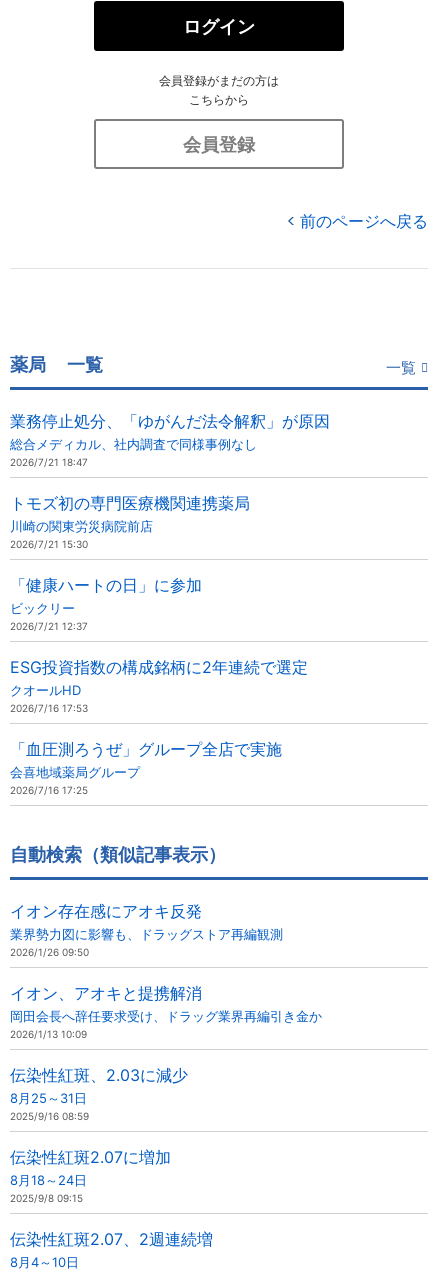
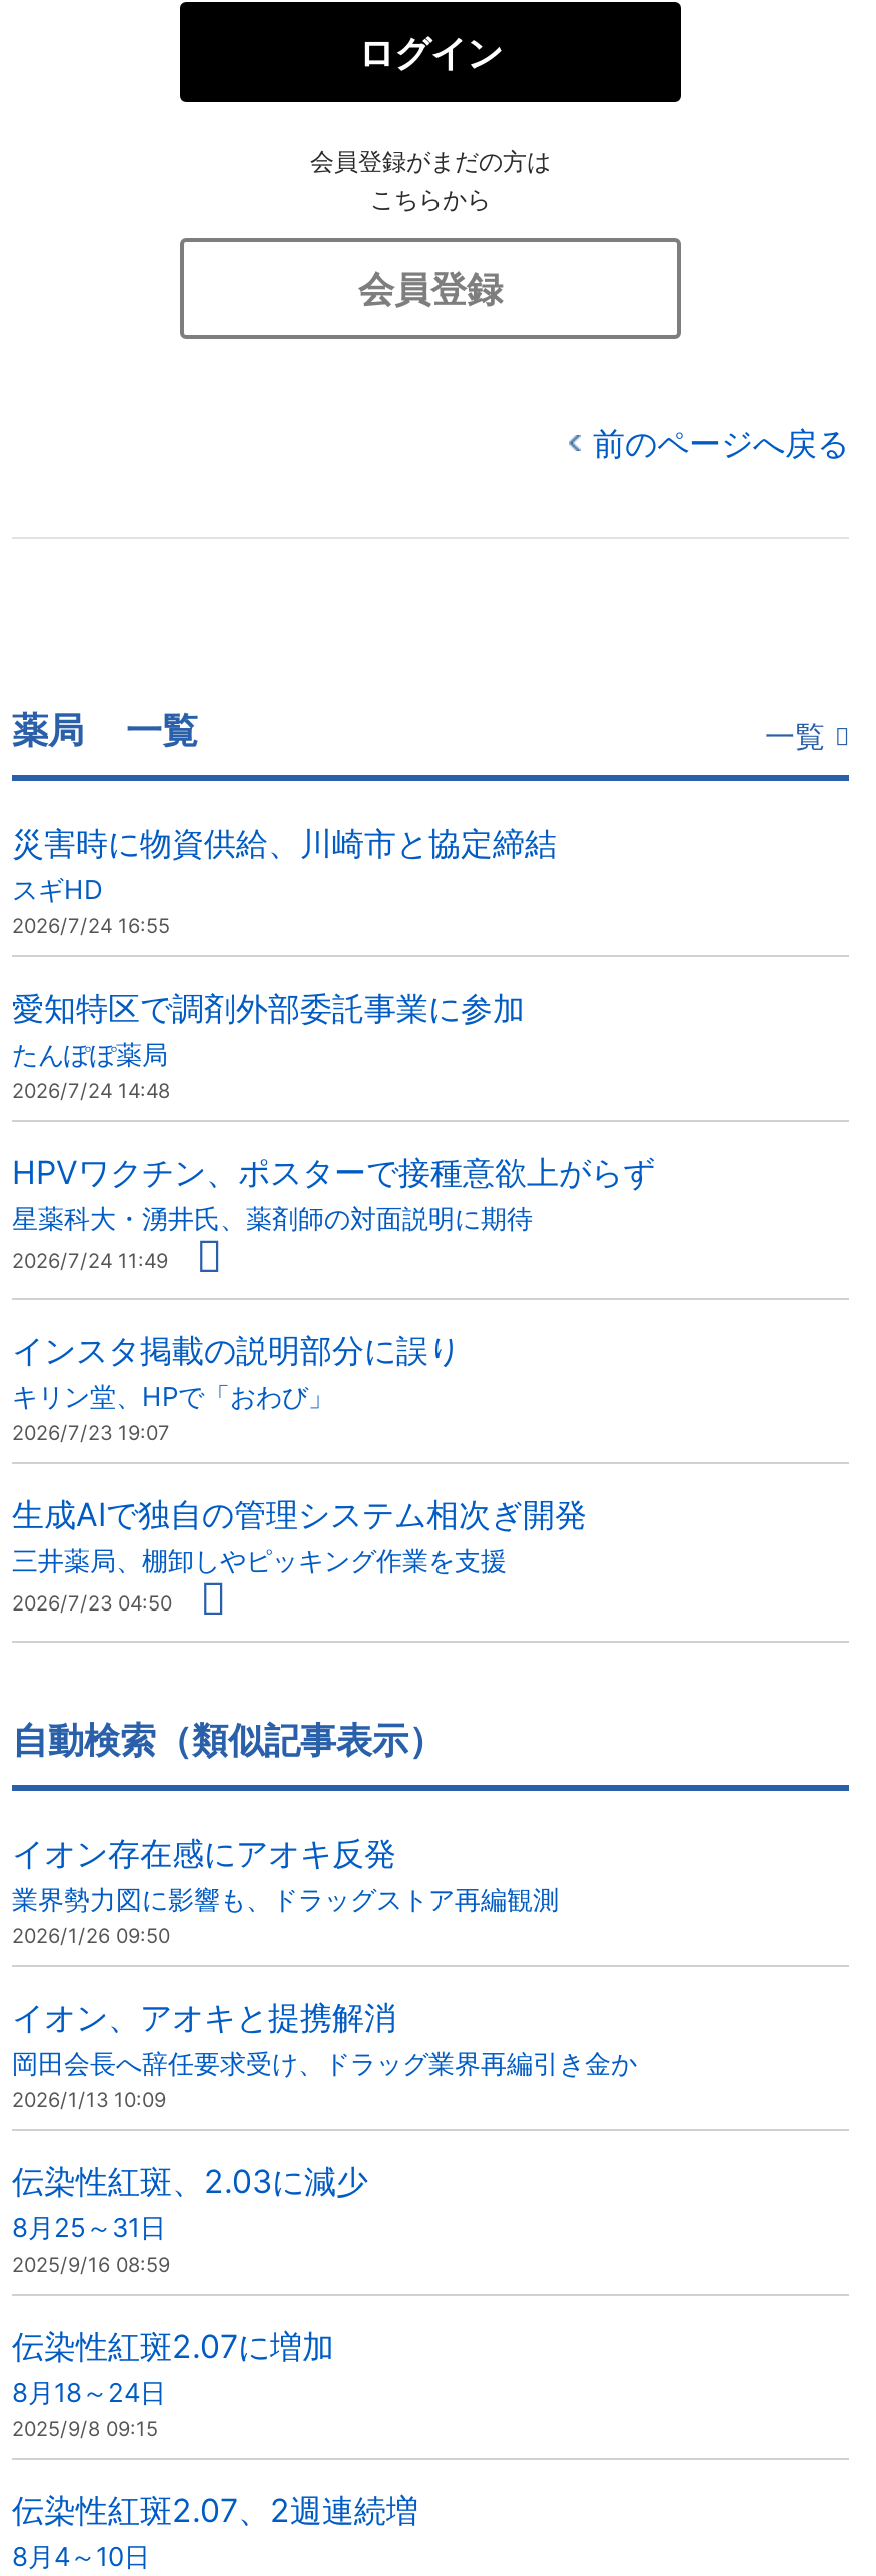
- 業務停止処分、「ゆがんだ法令解釈」が原因
- 総合メディカル、社内調査で同様事例なし
- 2026/7/21 18:47
+ 災害時に物資供給、川崎市と協定締結
+ スギHD
+ 2026/7/24 16:55

- トモズ初の専門医療機関連携薬局
- 川崎の関東労災病院前店
- 2026/7/21 15:30
+ 愛知特区で調剤外部委託事業に参加
+ たんぽぽ薬局
+ 2026/7/24 14:48

- 「健康ハートの日」に参加
- ビックリー
- 2026/7/21 12:37
+ HPVワクチン、ポスターで接種意欲上がらず
+ 星薬科大・湧井氏、薬剤師の対面説明に期待
+ 2026/7/24 11:49

- ESG投資指数の構成銘柄に2年連続で選定
- クオールHD
- 2026/7/16 17:53
+ インスタ掲載の説明部分に誤り
+ キリン堂、HPで「おわび」
+ 2026/7/23 19:07

- 「血圧測ろうぜ」グループ全店で実施
- 会喜地域薬局グループ
- 2026/7/16 17:25
+ 生成AIで独自の管理システム相次ぎ開発
+ 三井薬局、棚卸しやピッキング作業を支援
+ 2026/7/23 04:50
